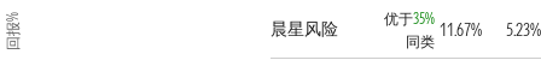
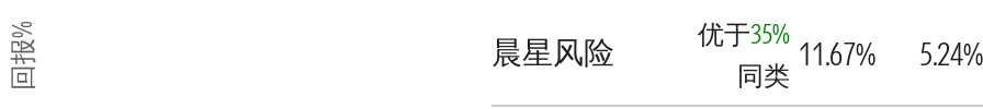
- 11.67% 5.23%
+ 11.67% 5.24%
